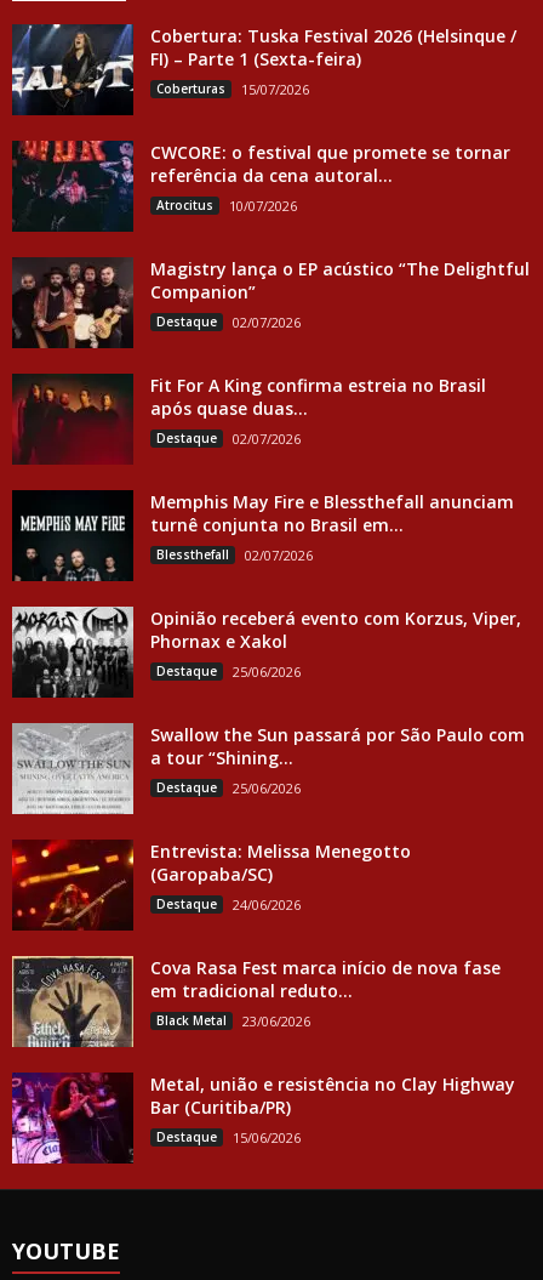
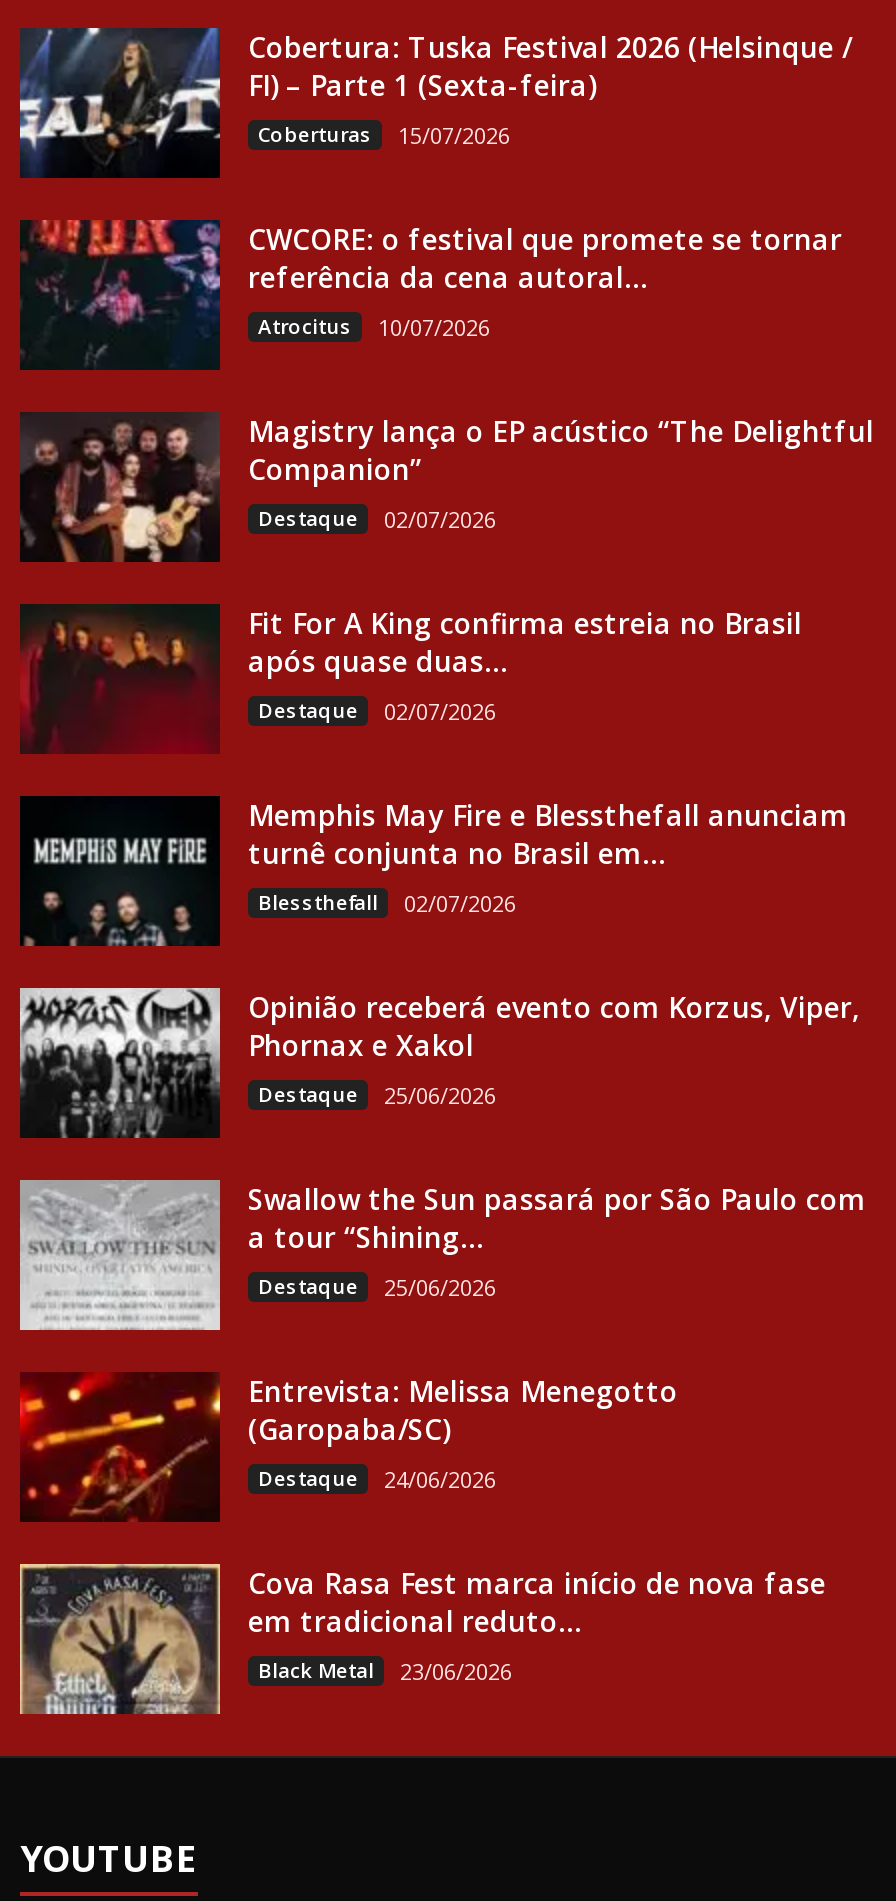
- [image]
- Metal, união e resistência no Clay Highway
- Bar (Curitiba/PR)
- Destaque
- 15/06/2026
